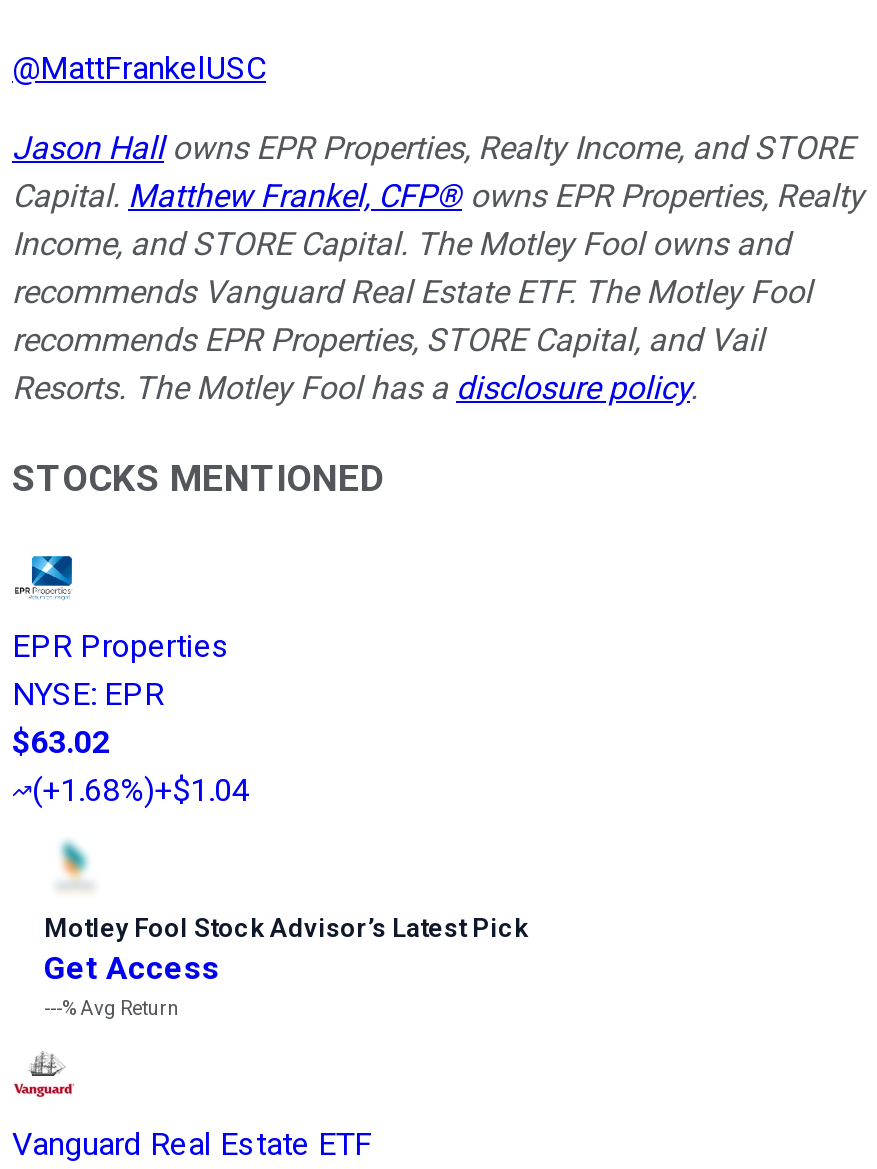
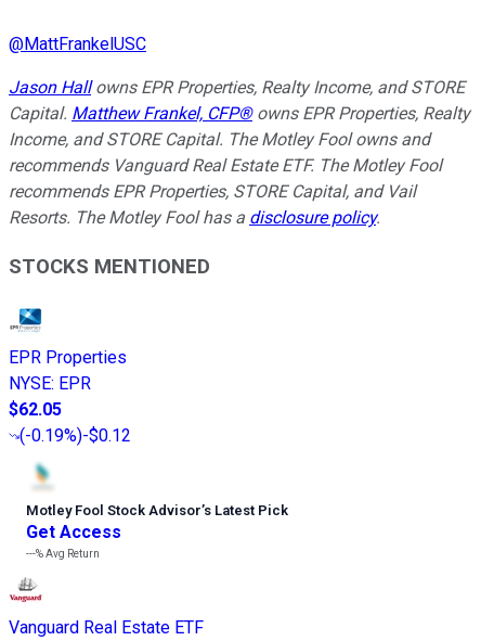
- $63.02
+ $62.05

- (+1.68%)+$1.04
+ (-0.19%)-$0.12
